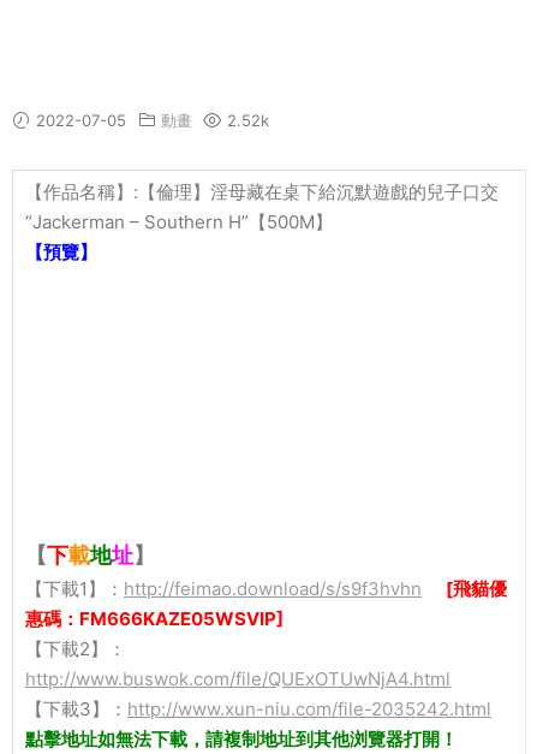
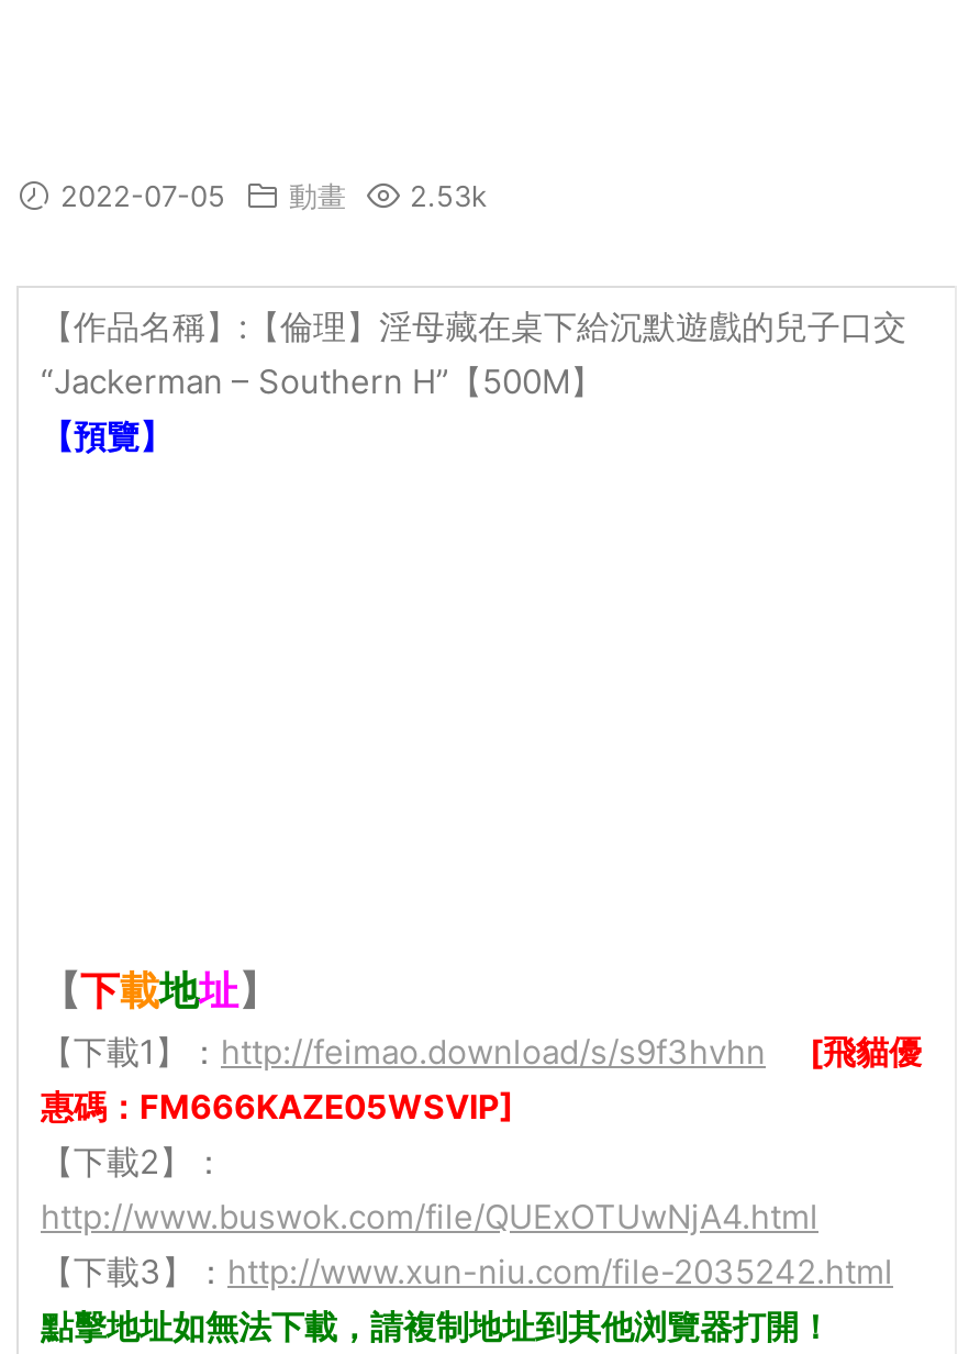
- 2022-07-05 動畫 2.52k
+ 2022-07-05 動畫 2.53k
